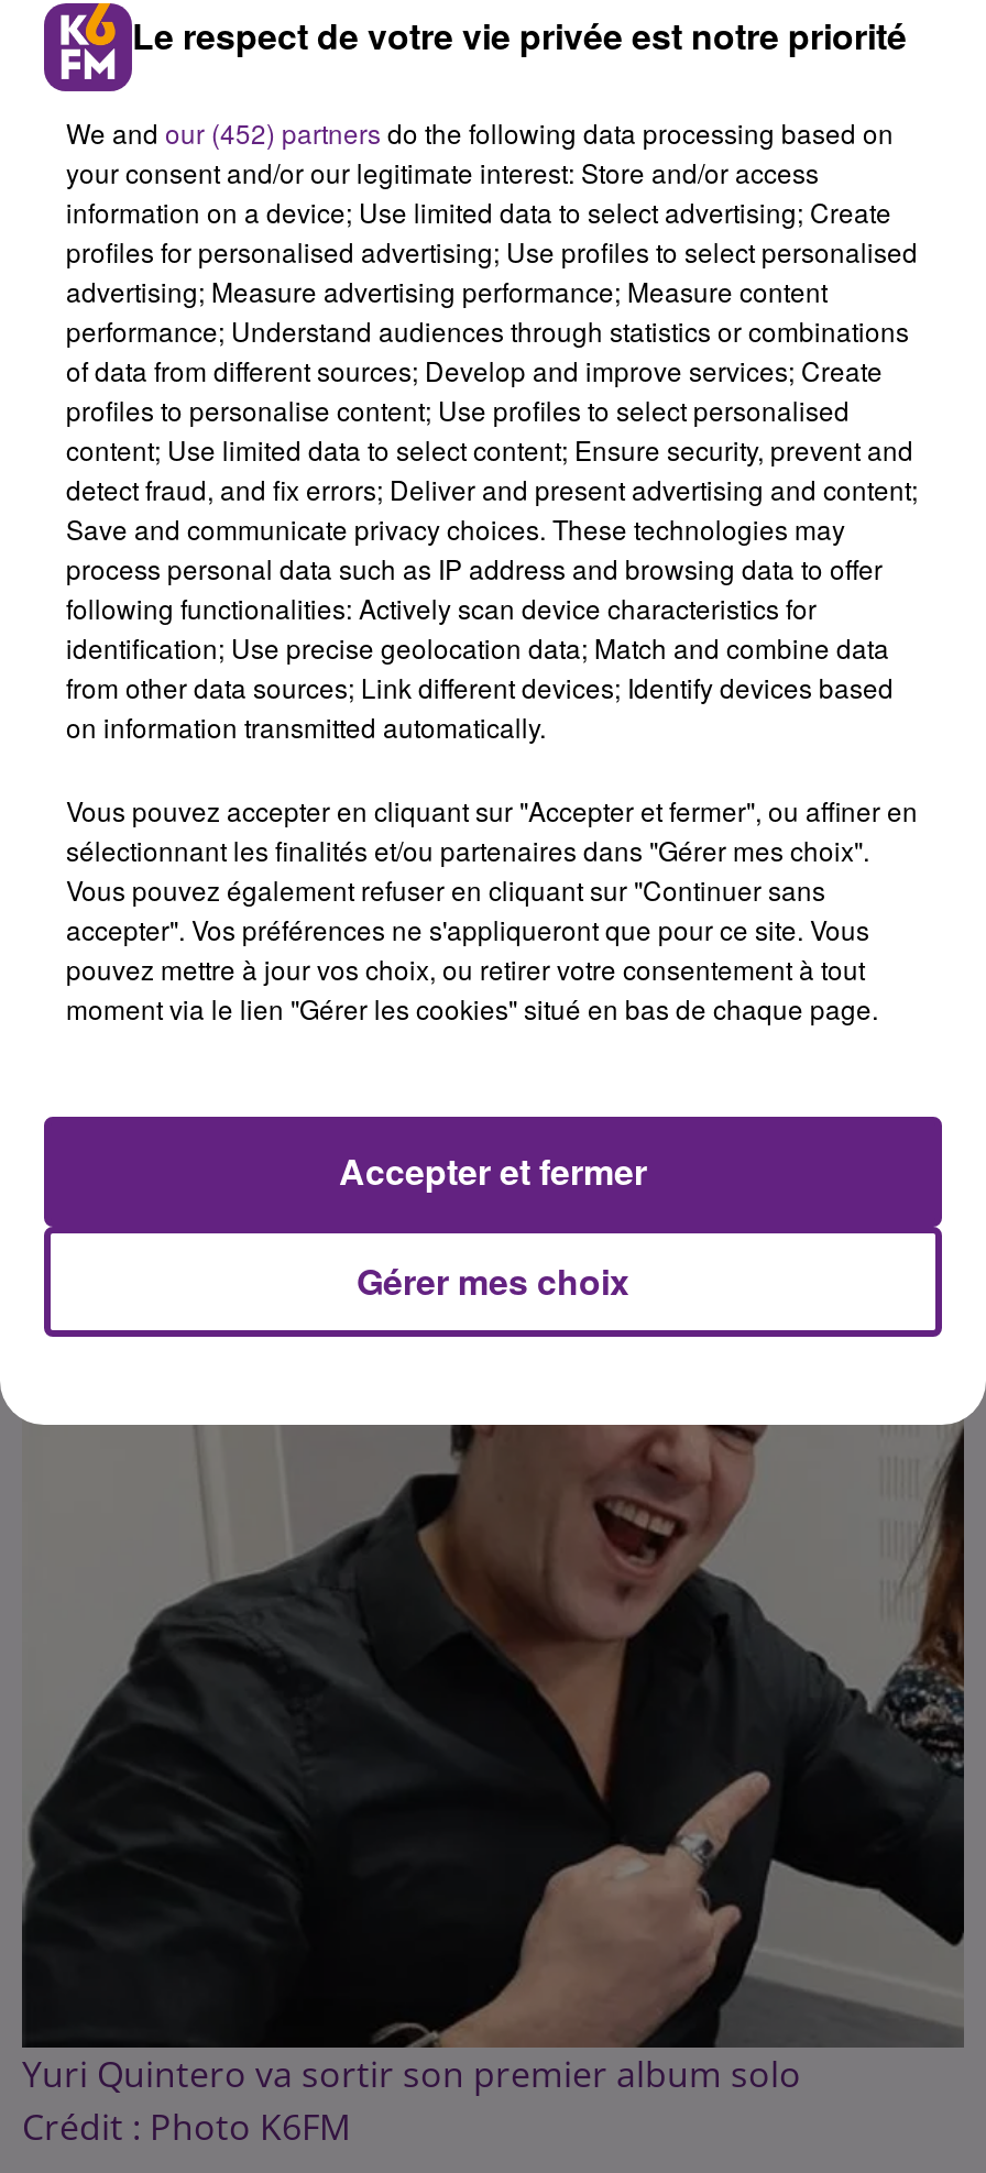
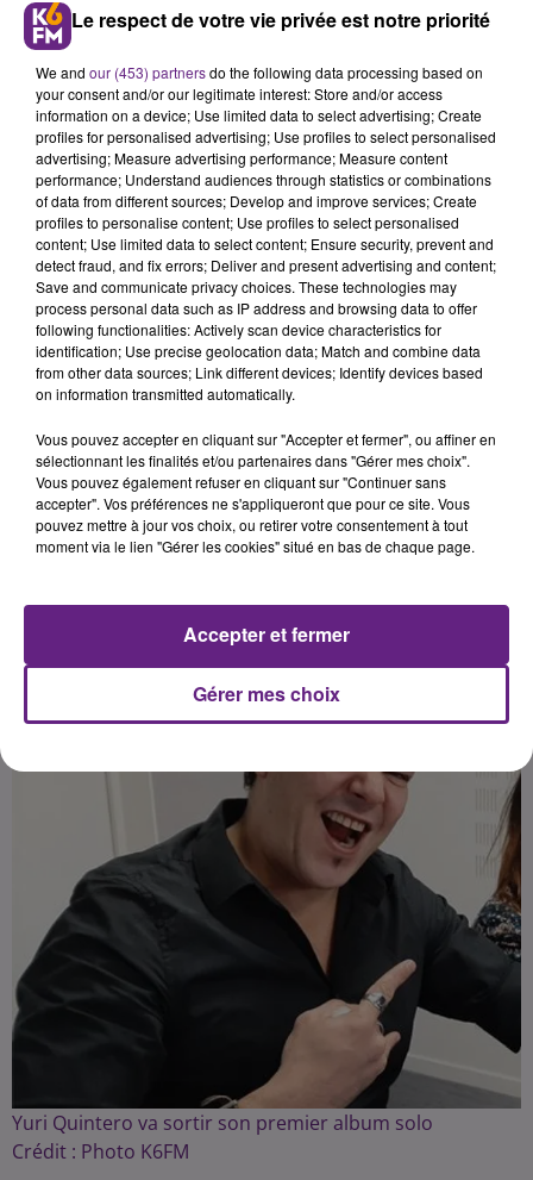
- We and our (452) partners do the following data processing based on
+ We and our (453) partners do the following data processing based on
